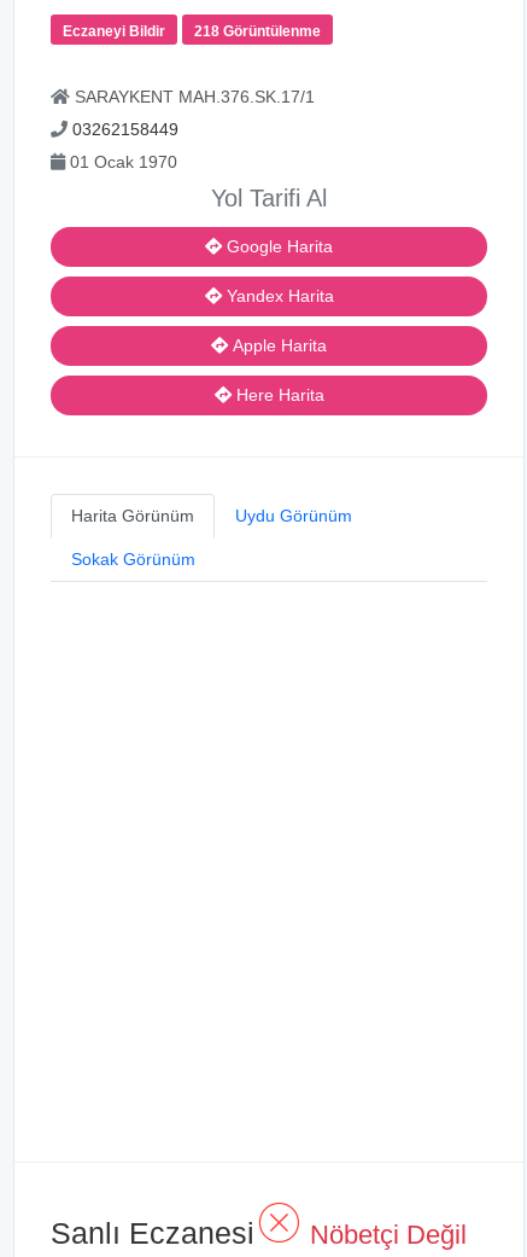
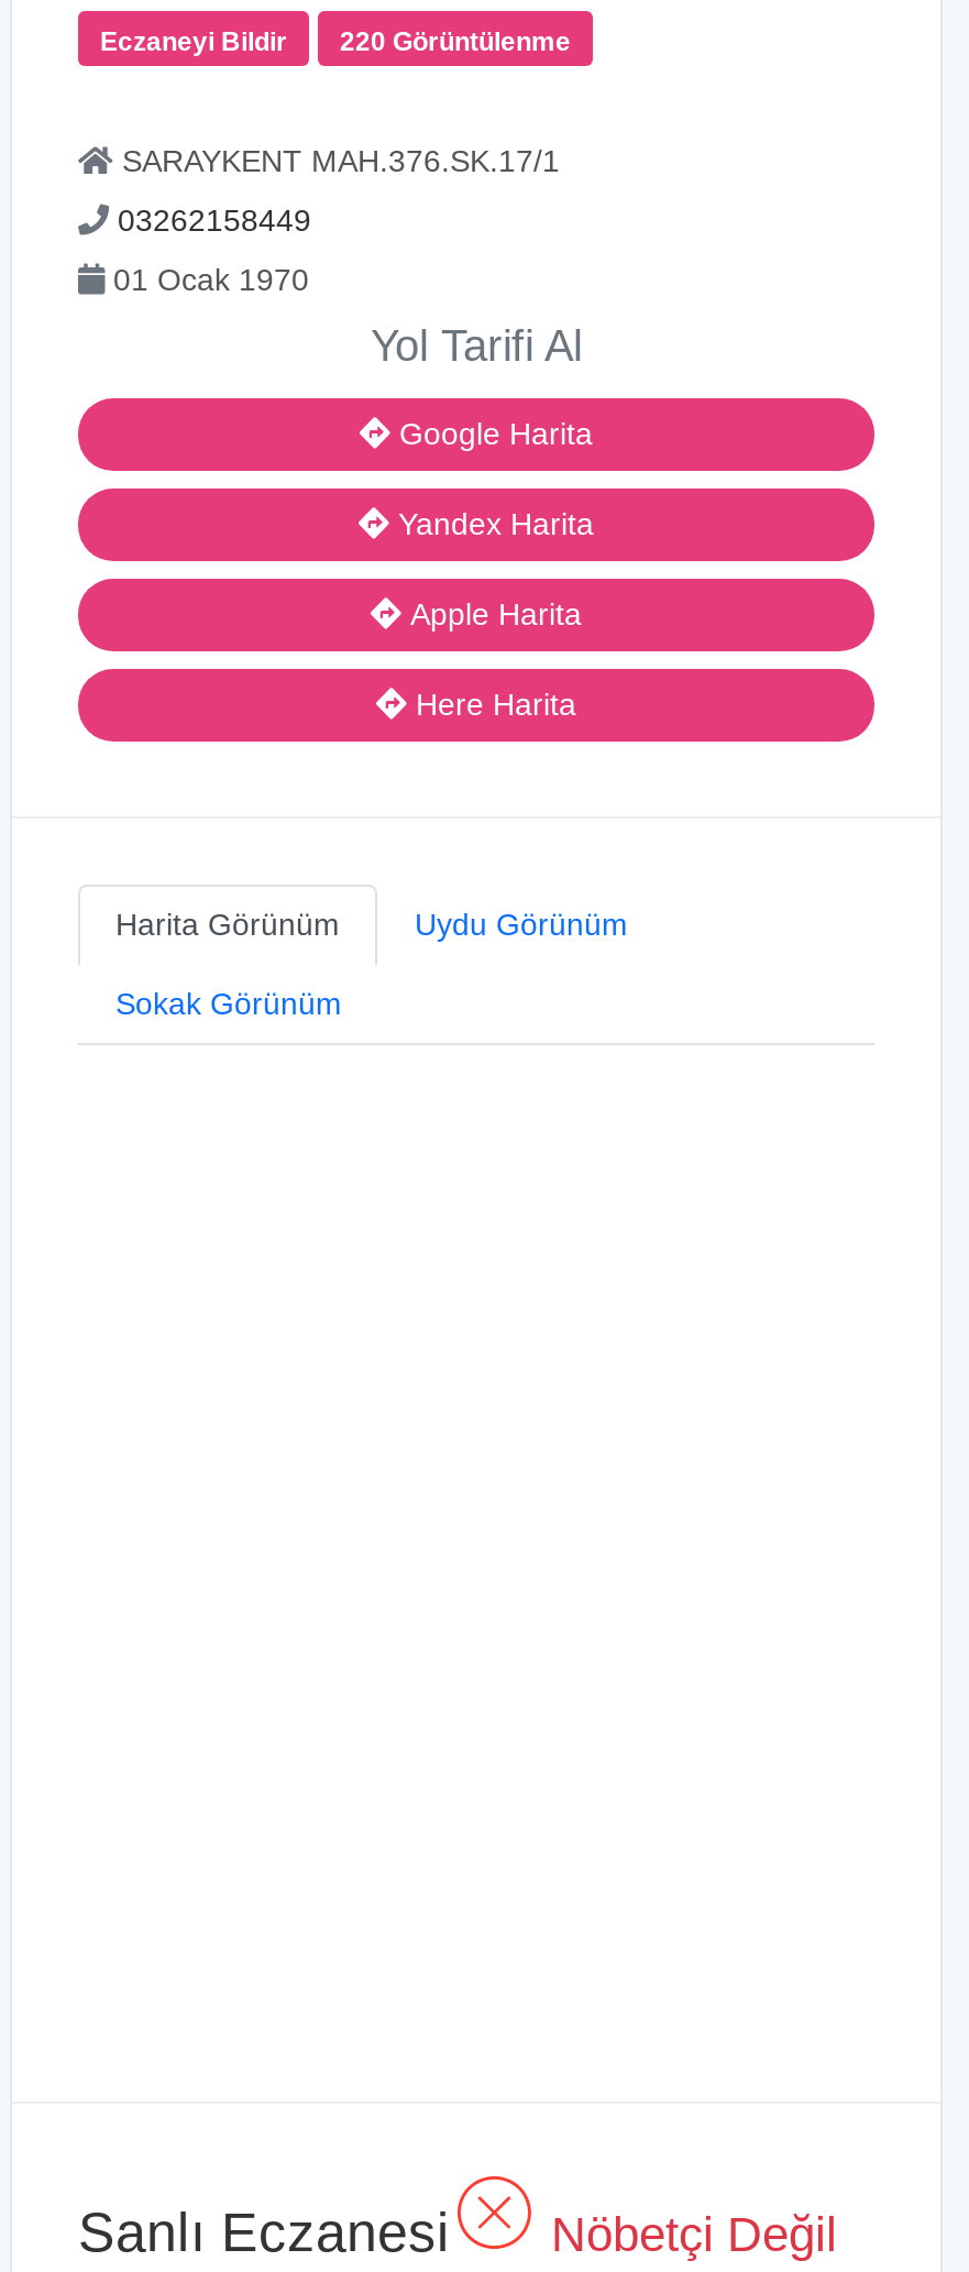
- 218 Görüntülenme
+ 220 Görüntülenme
